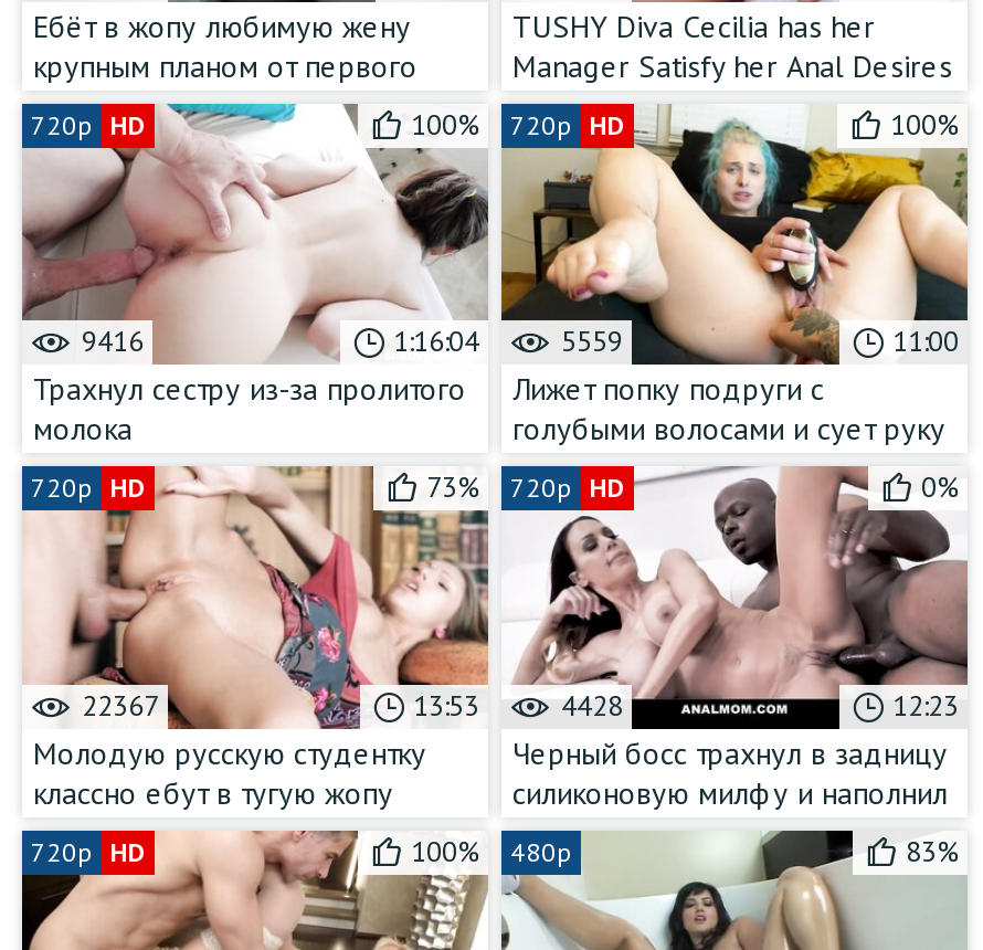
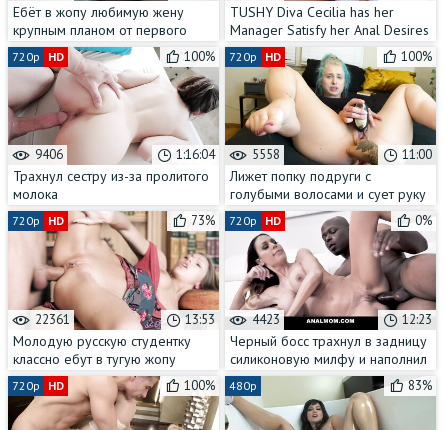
- 9416
+ 9406

- 1:16:04 5559
+ 1:16:04 5558

- 22367
+ 22361

- 4428
+ 4423
